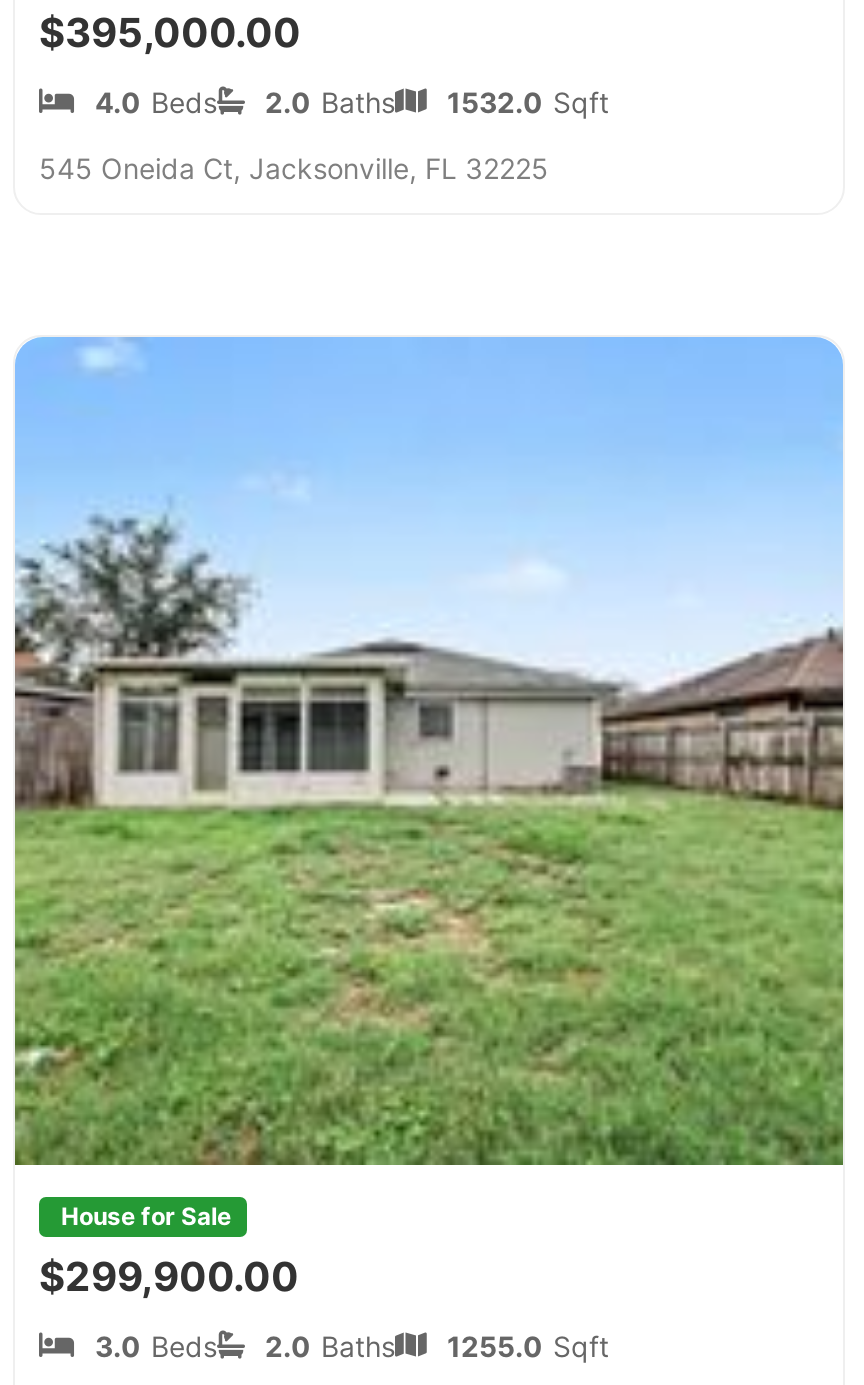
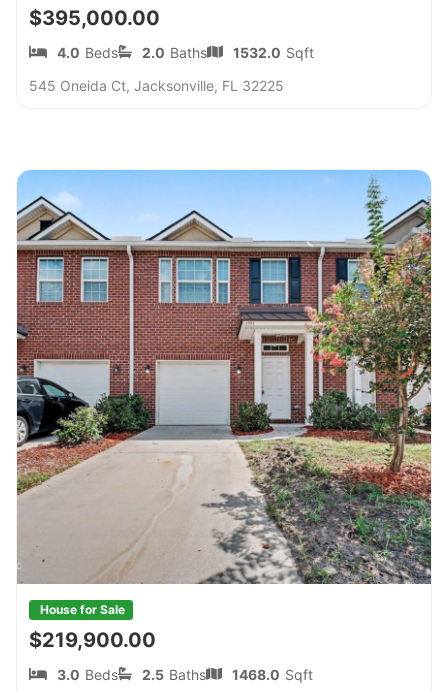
- [image]
+ [image]

- $299,900.00
+ $219,900.00

- 2.0 Baths
+ 2.5 Baths

- 1255.0 Sqft
+ 1468.0 Sqft
